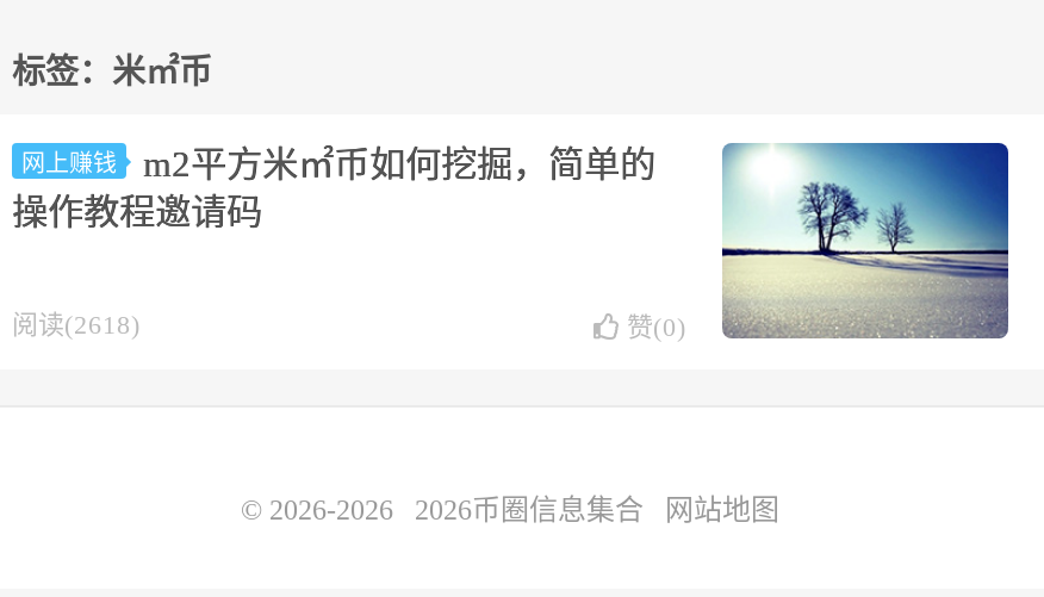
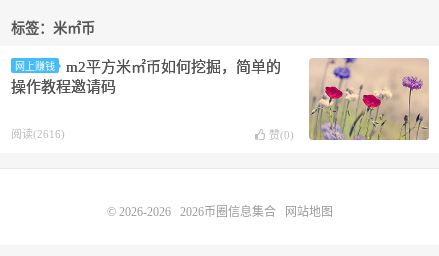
- [image]
+ [image]

- 阅读(2618)
+ 阅读(2616)
